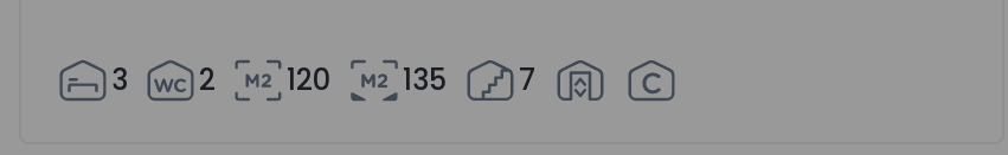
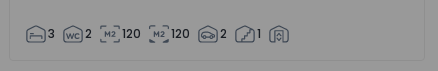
- 135
- 7
+ 120
+ 2
+ 1
